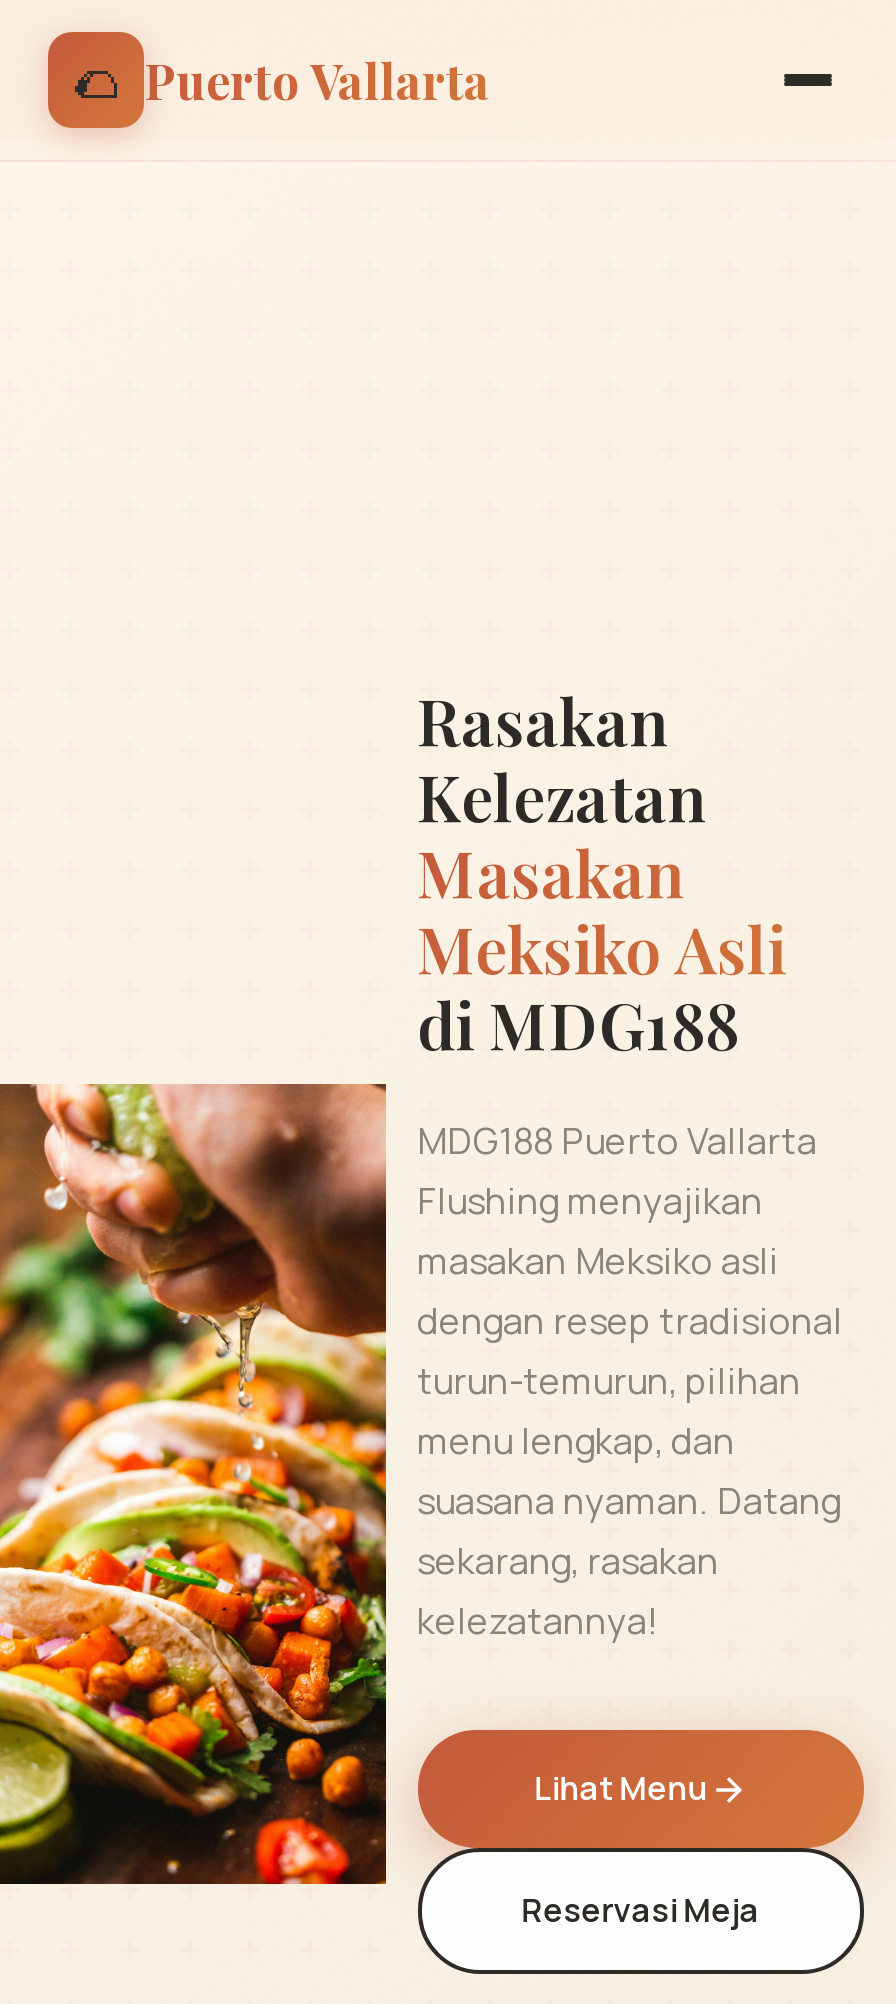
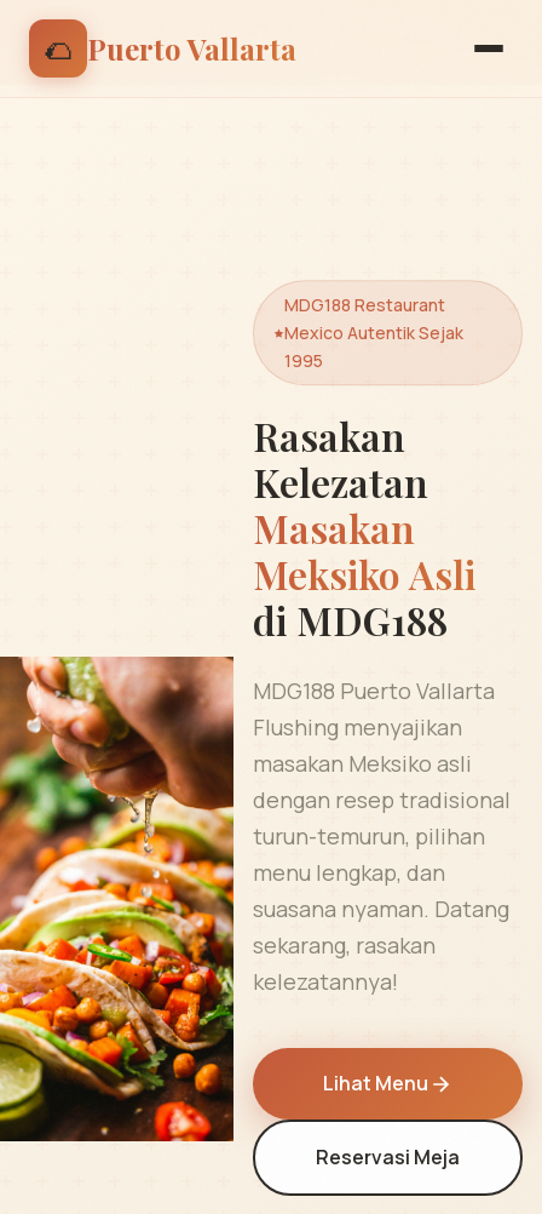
+ MDG188 Restaurant
+ Mexico Autentik Sejak
+ 1995
